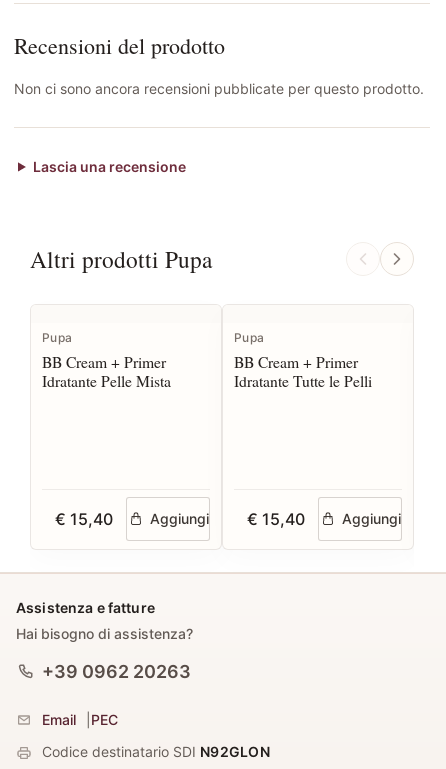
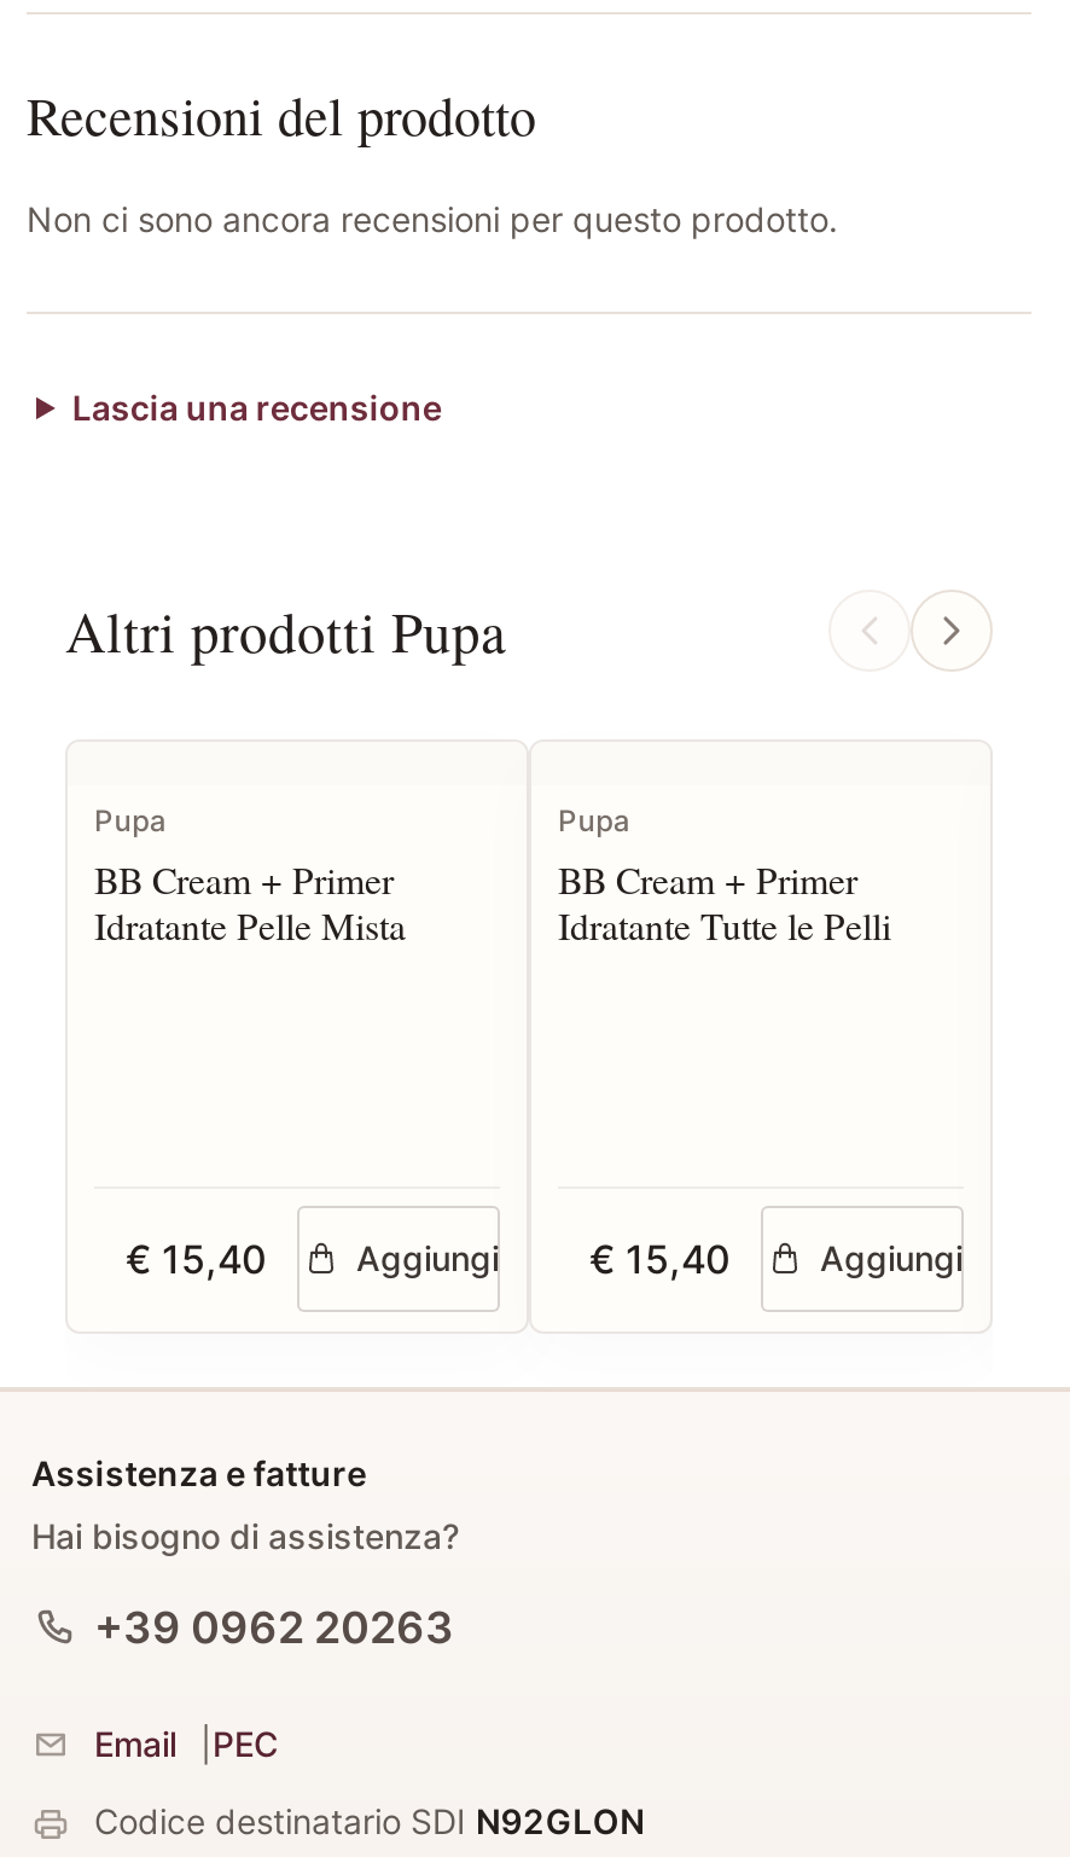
- Non ci sono ancora recensioni pubblicate per questo prodotto.
+ Non ci sono ancora recensioni per questo prodotto.
